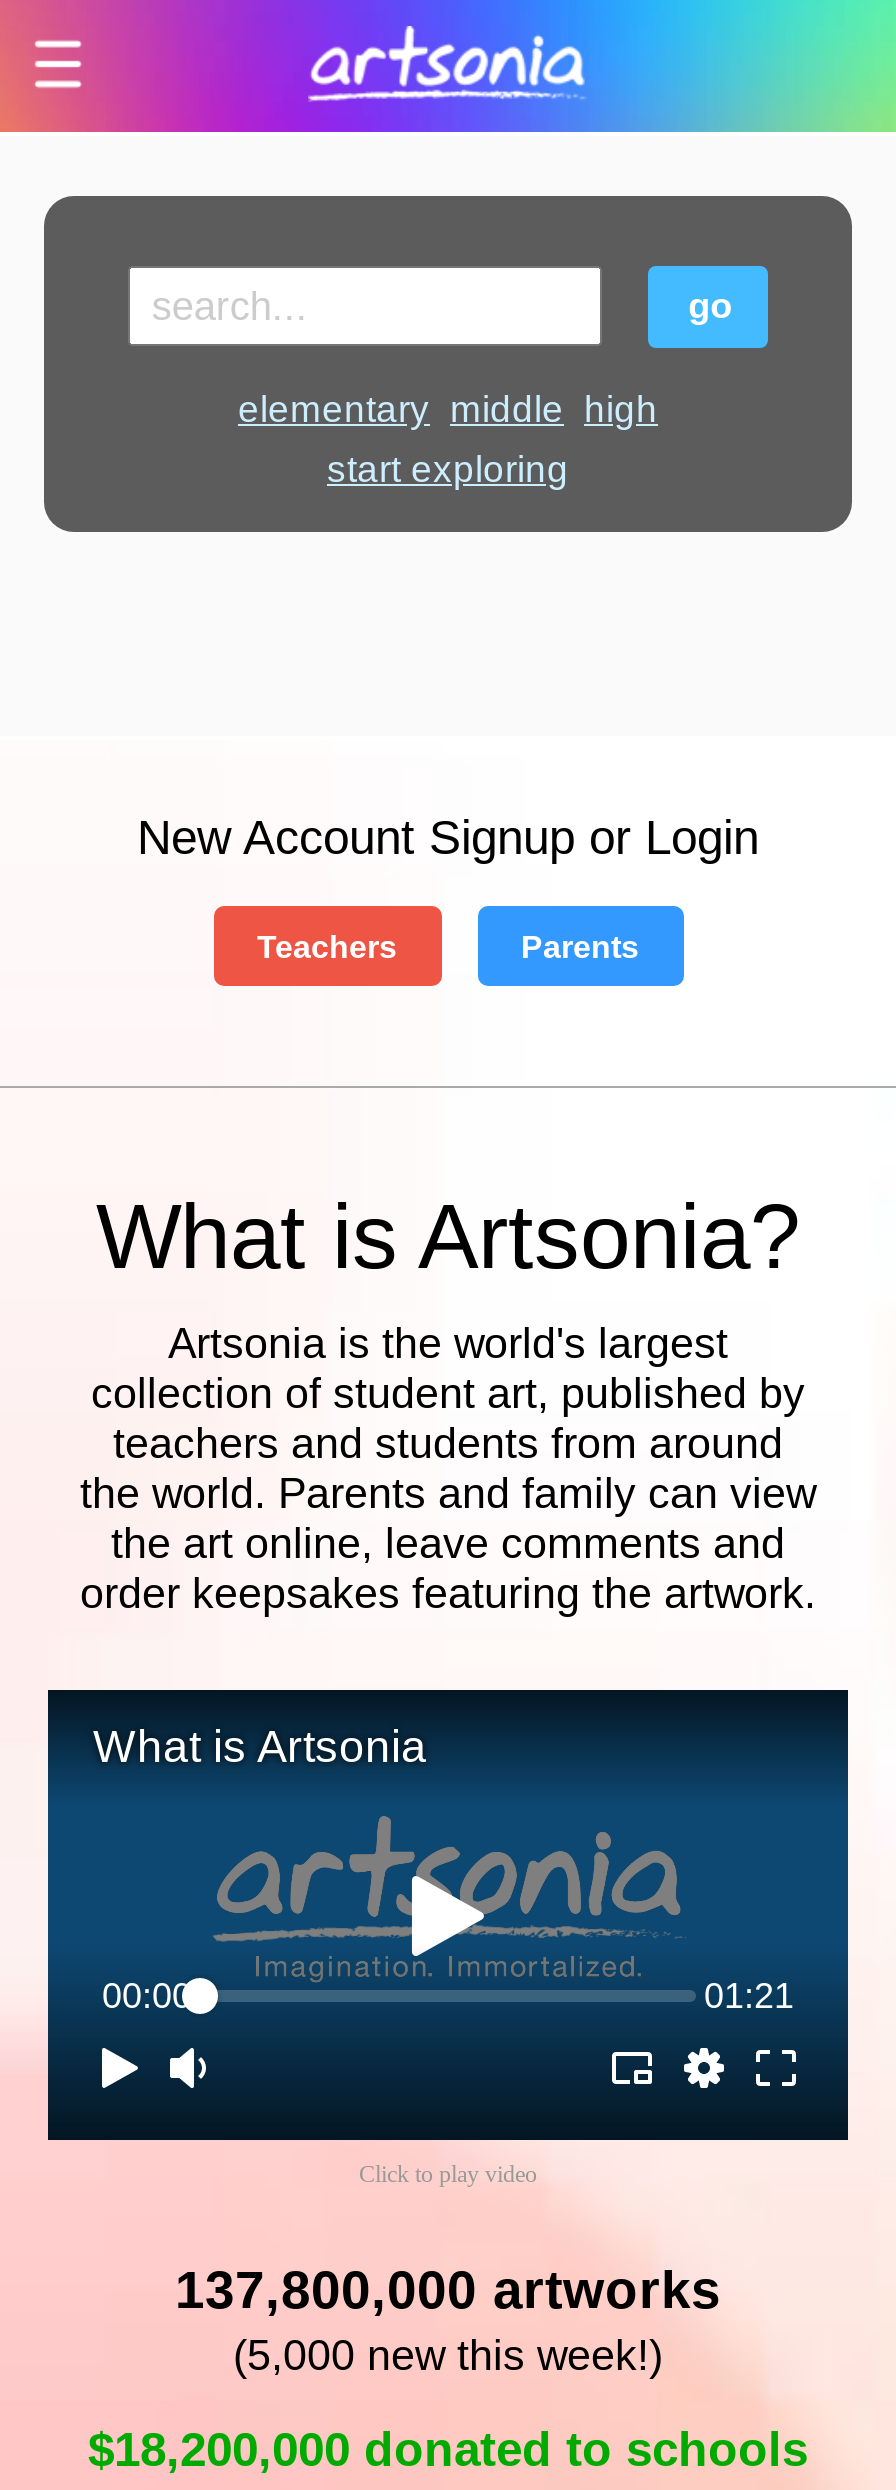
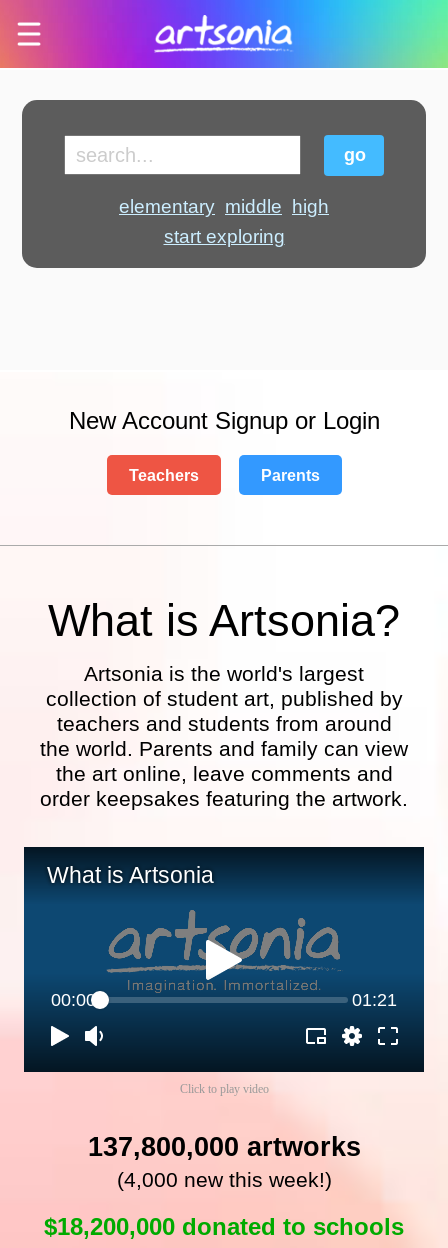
- (5,000 new this week!)
+ (4,000 new this week!)
